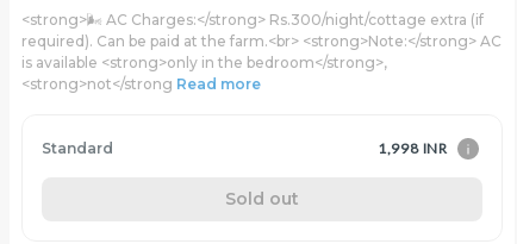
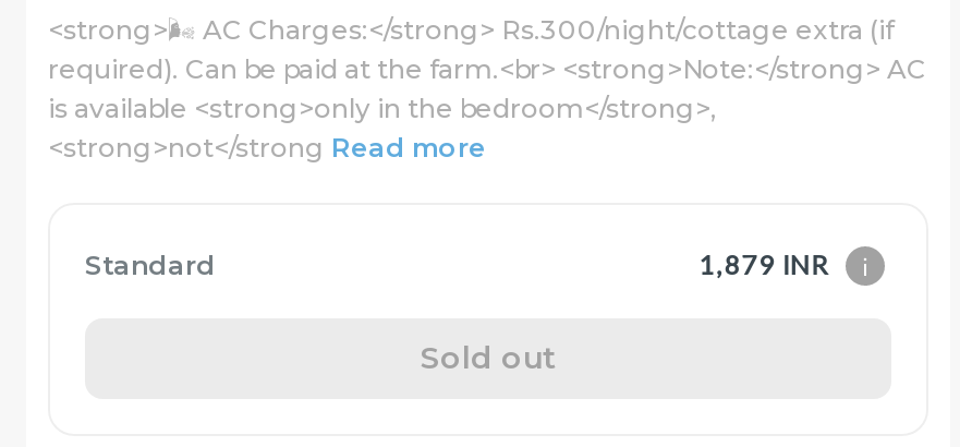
- 1,998 INR
+ 1,879 INR
